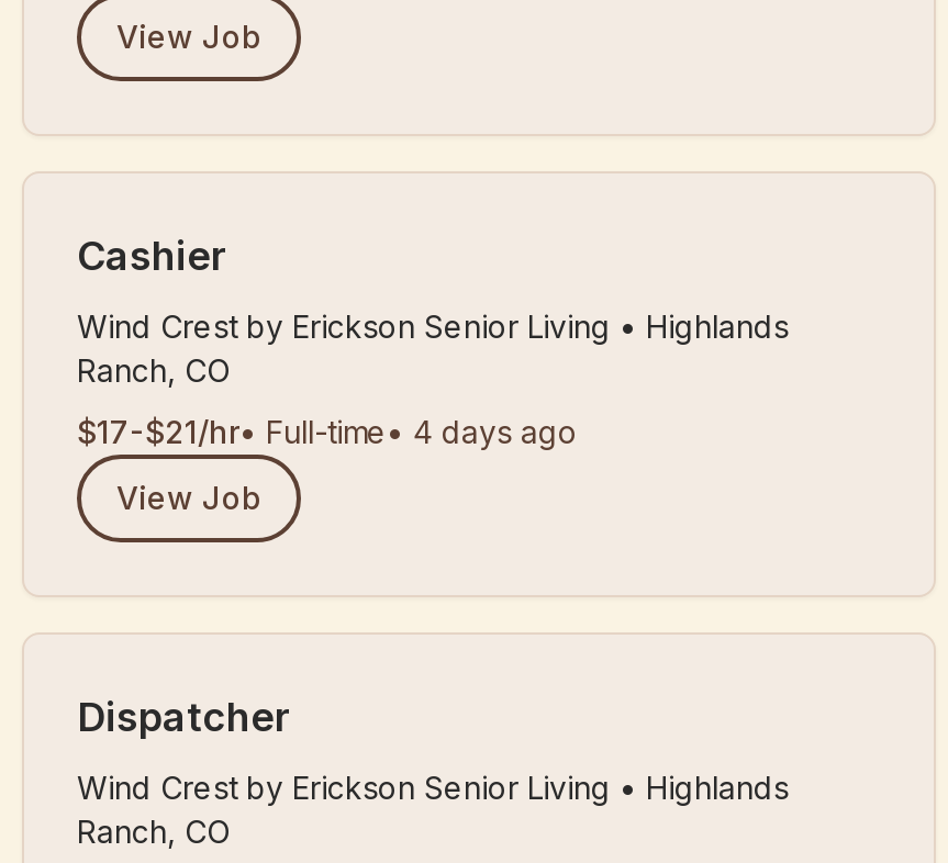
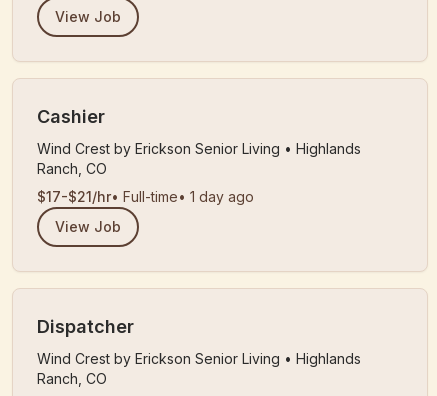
- $17-$21/hr• Full-time • 4 days ago
+ $17-$21/hr• Full-time • 1 day ago
